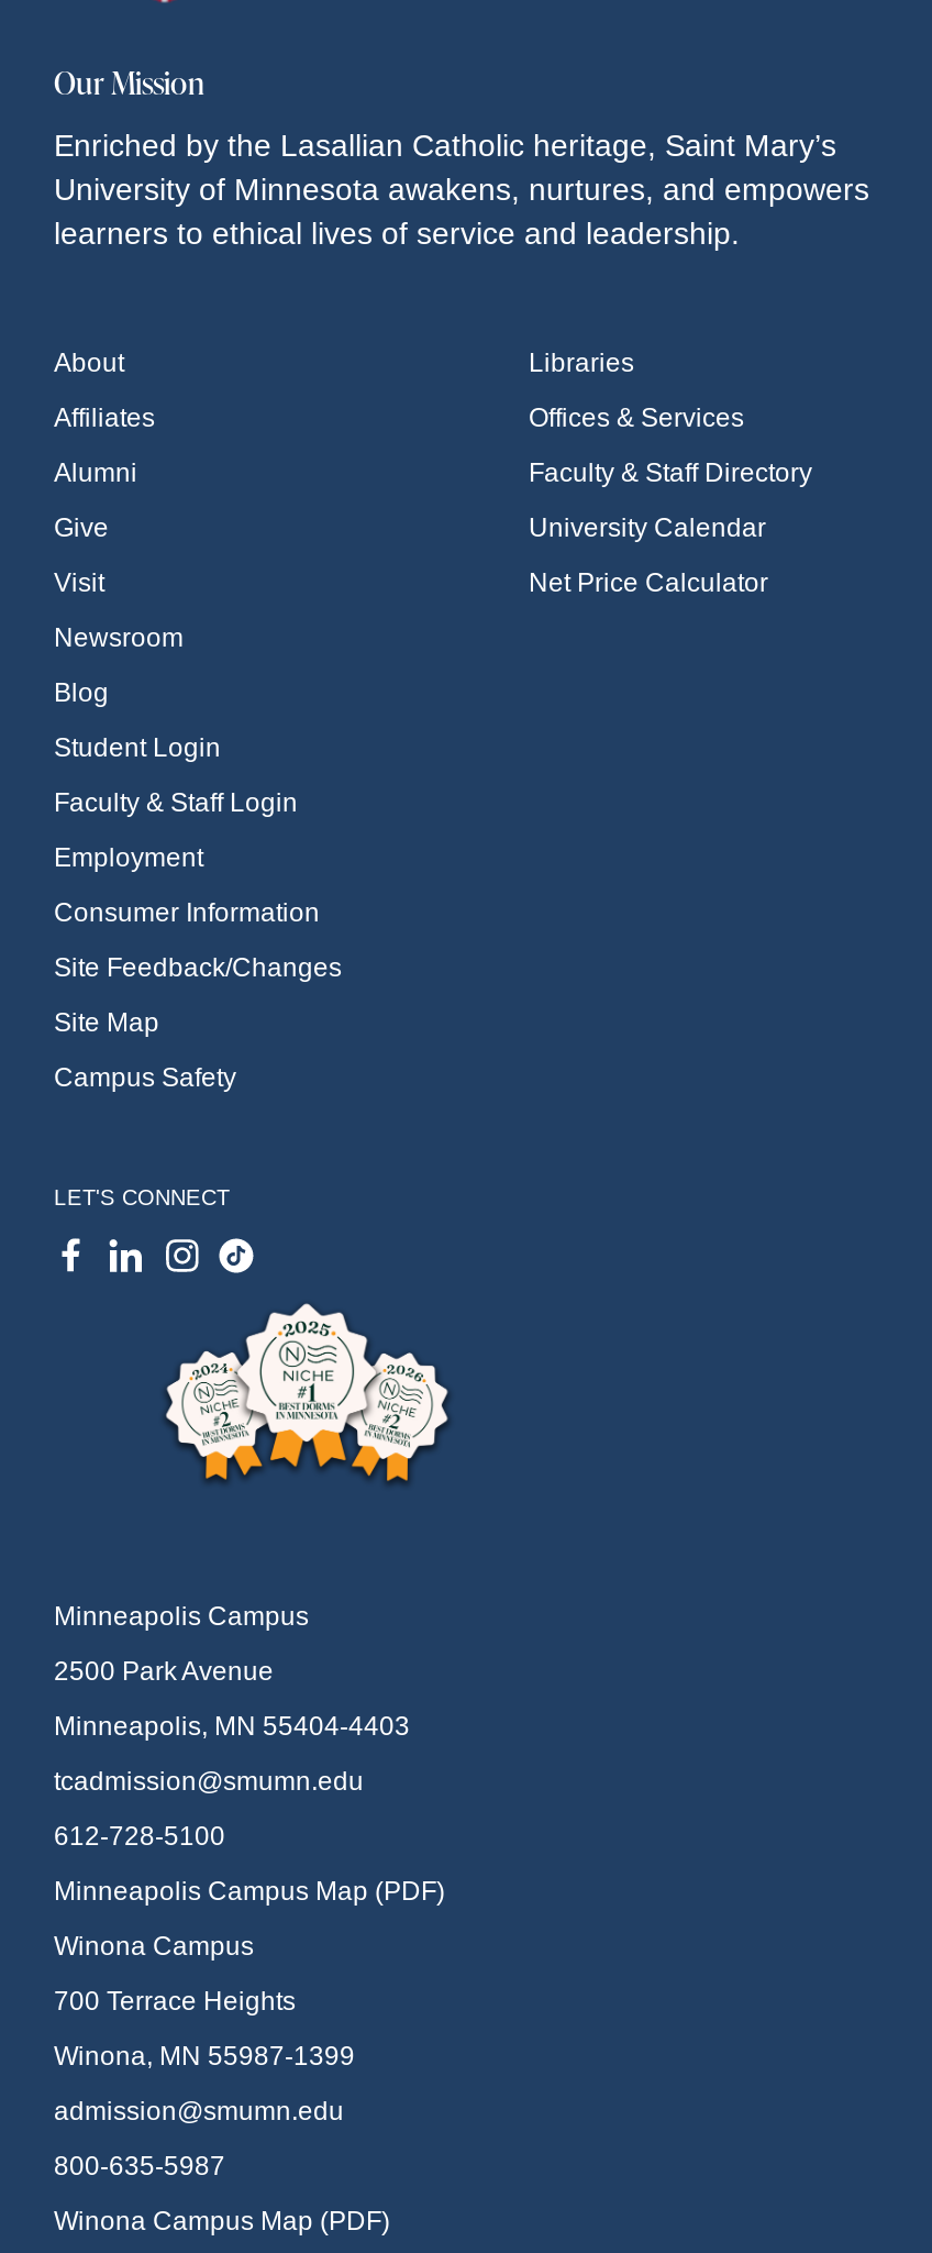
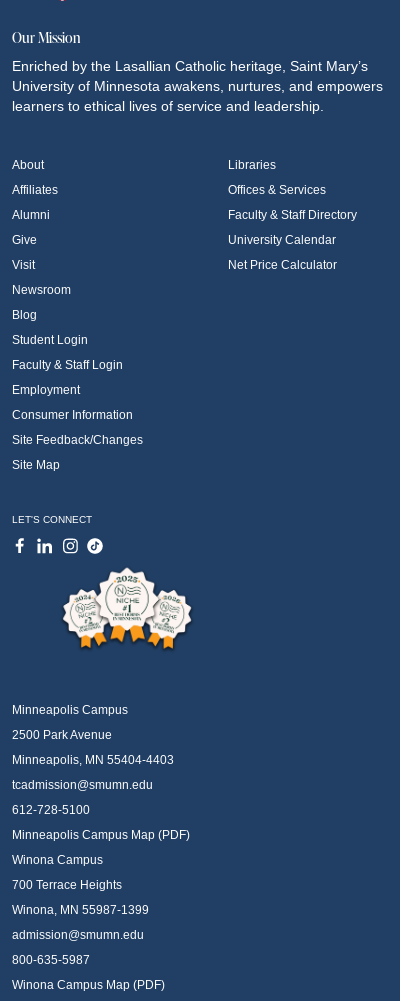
- Campus Safety
